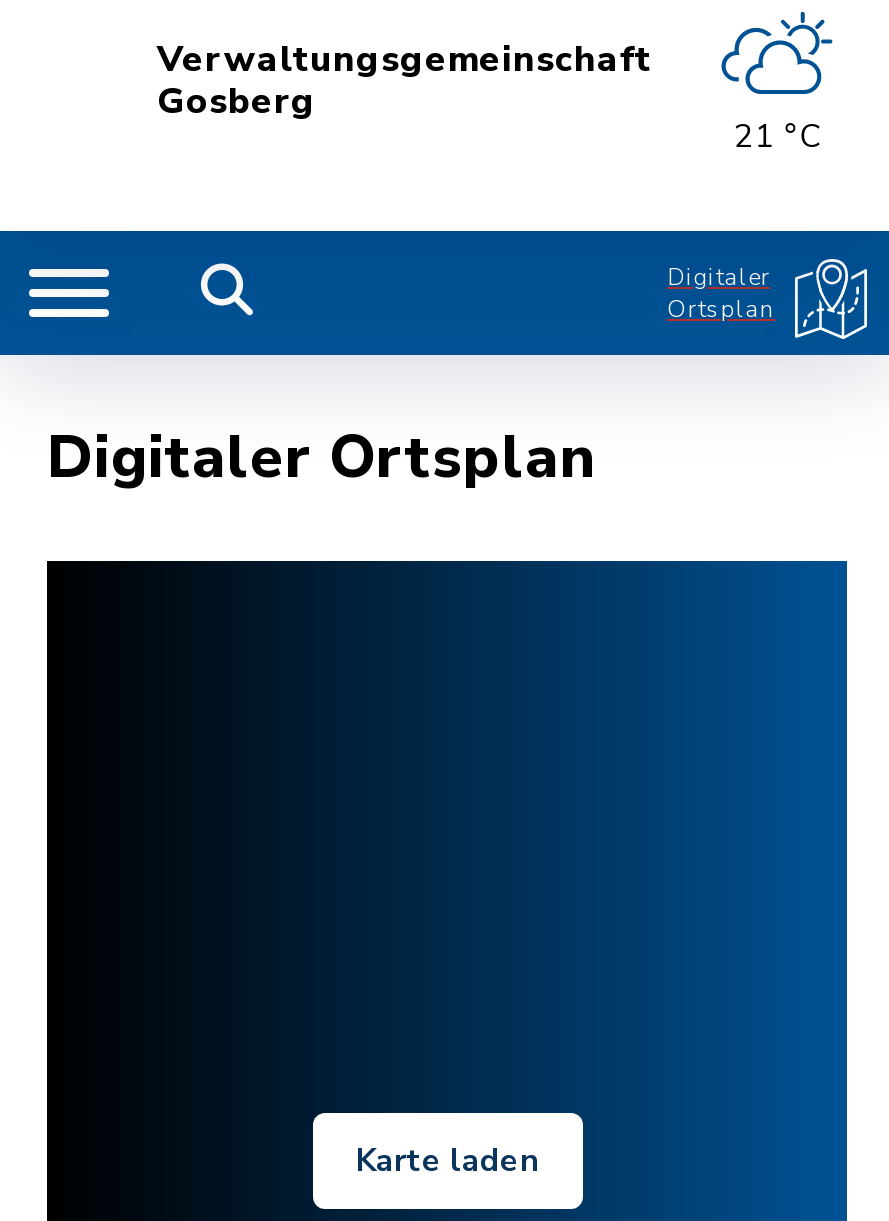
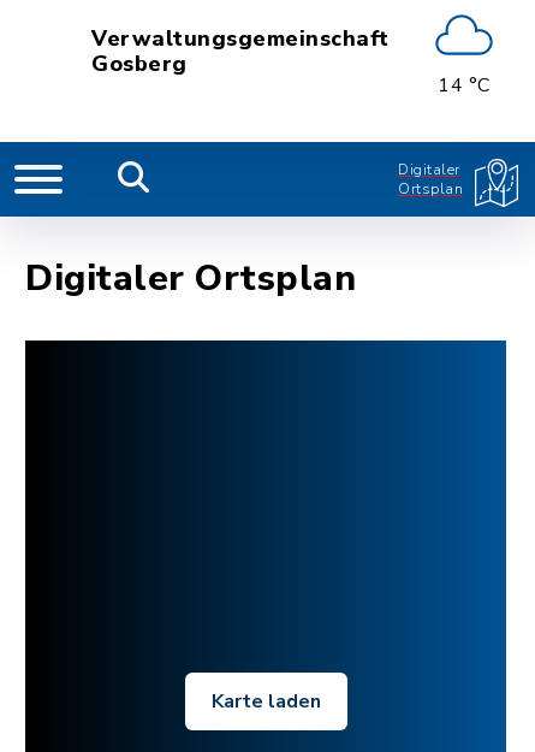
- [image]
- 21 °C
+ [image]
+ 14 °C
